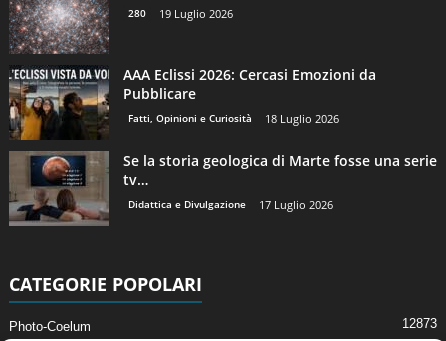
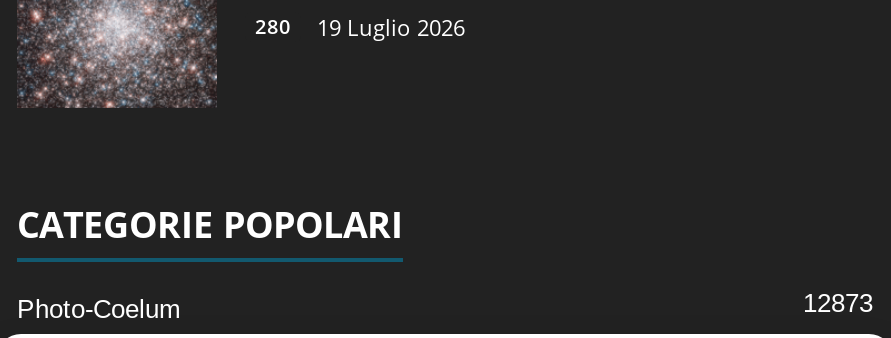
- [image]
- AAA Eclissi 2026: Cercasi Emozioni da
- Pubblicare
- Fatti, Opinioni e Curiosità
- 18 Luglio 2026
- Se la storia geologica di Marte fosse una serie
- tv…
- Didattica e Divulgazione
- 17 Luglio 2026

- [image]
